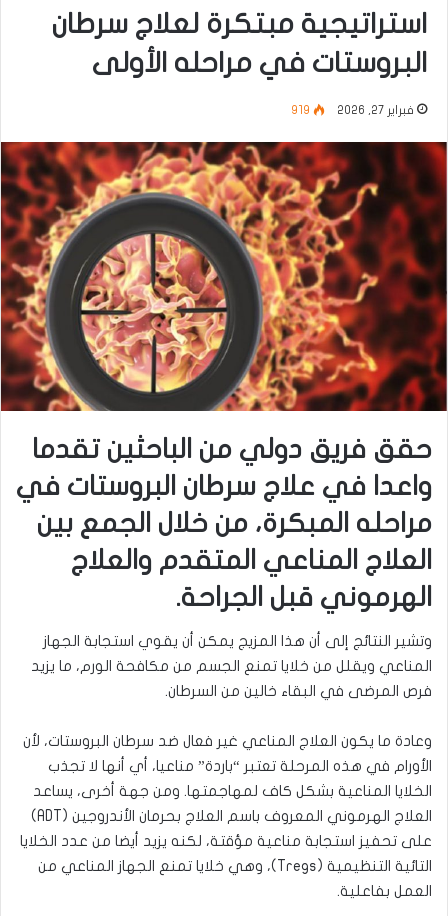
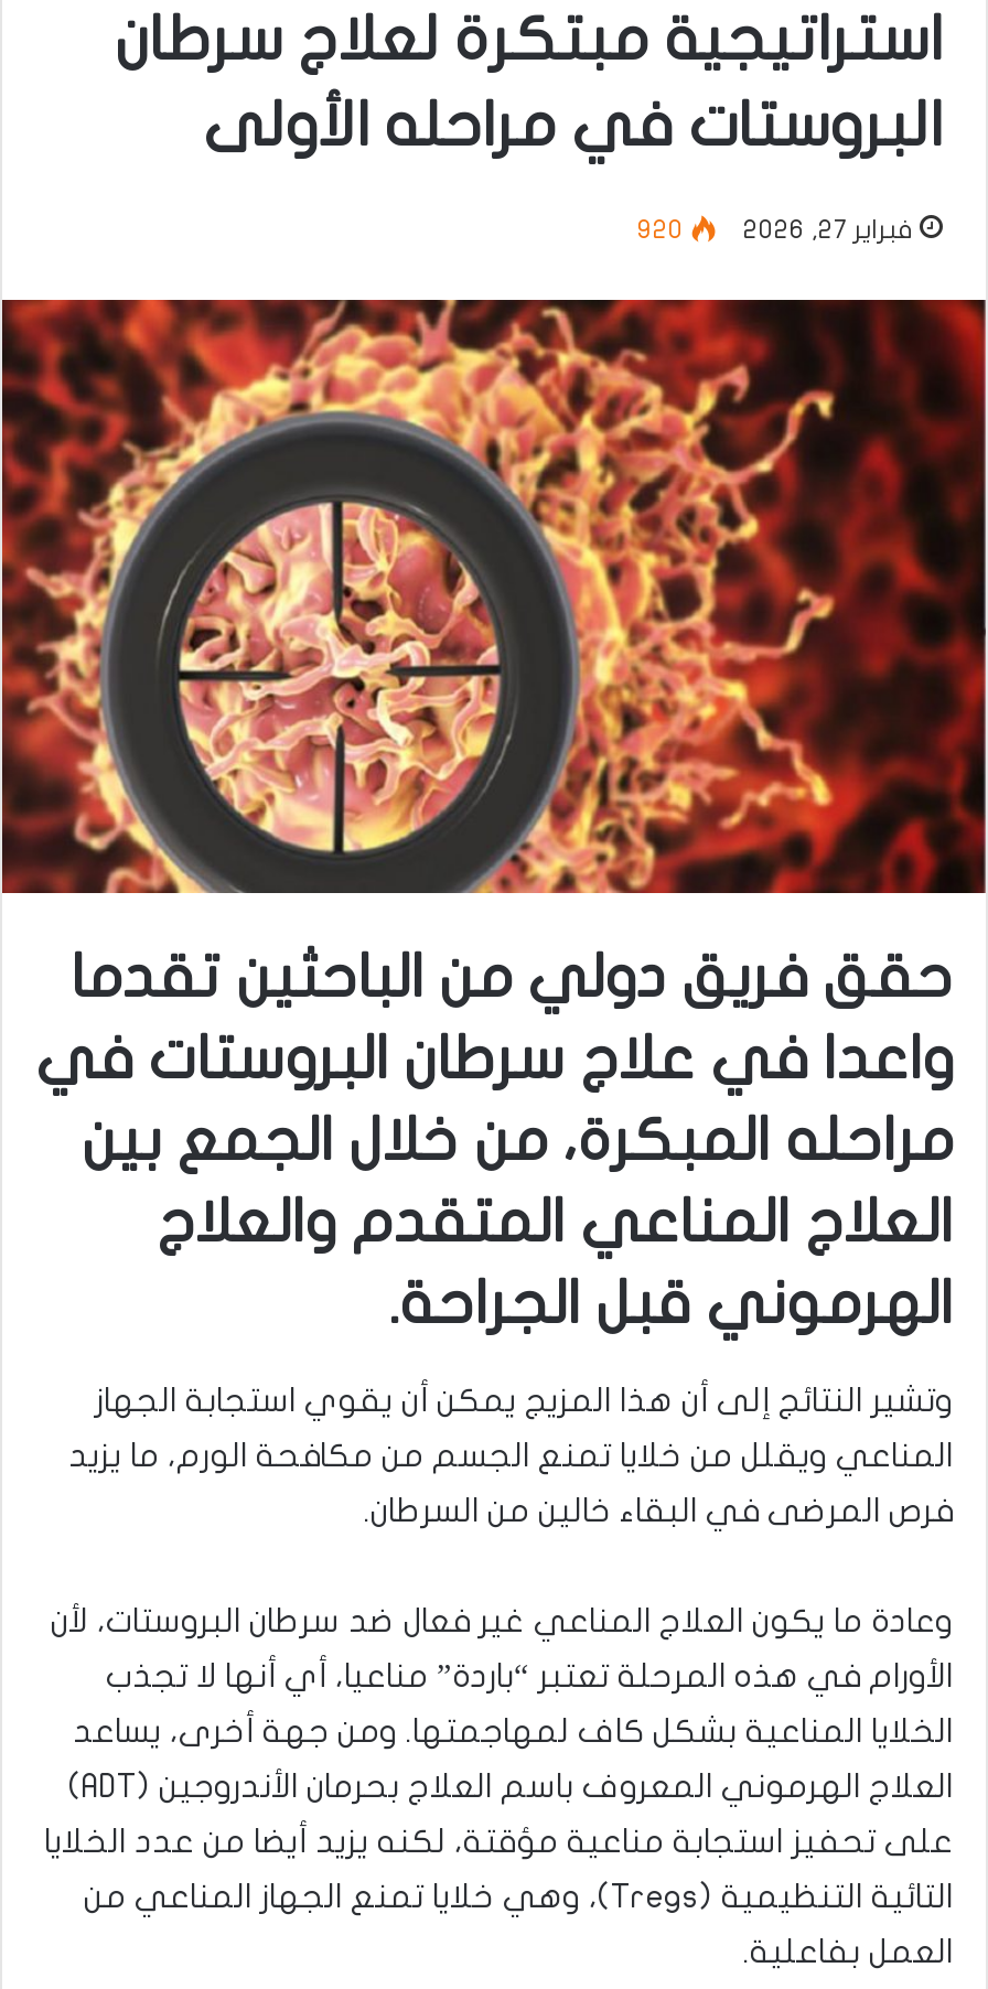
- 919
+ 920
